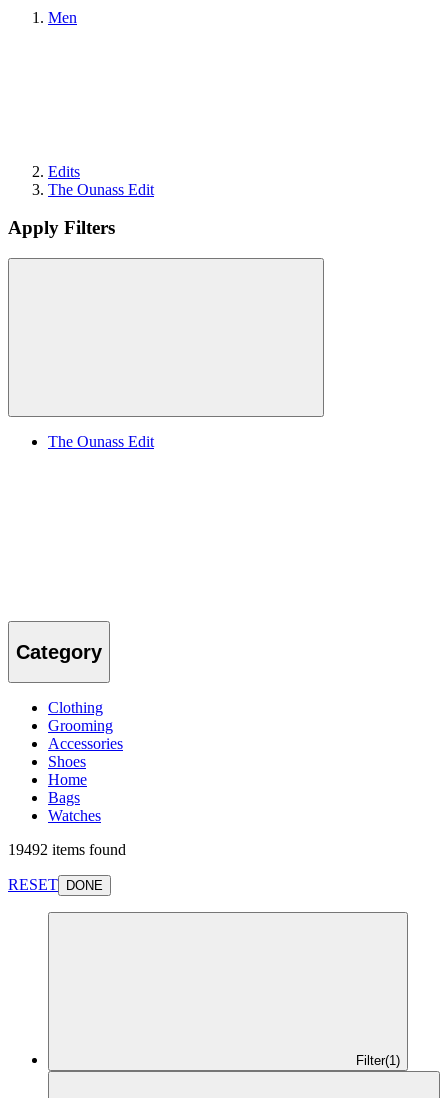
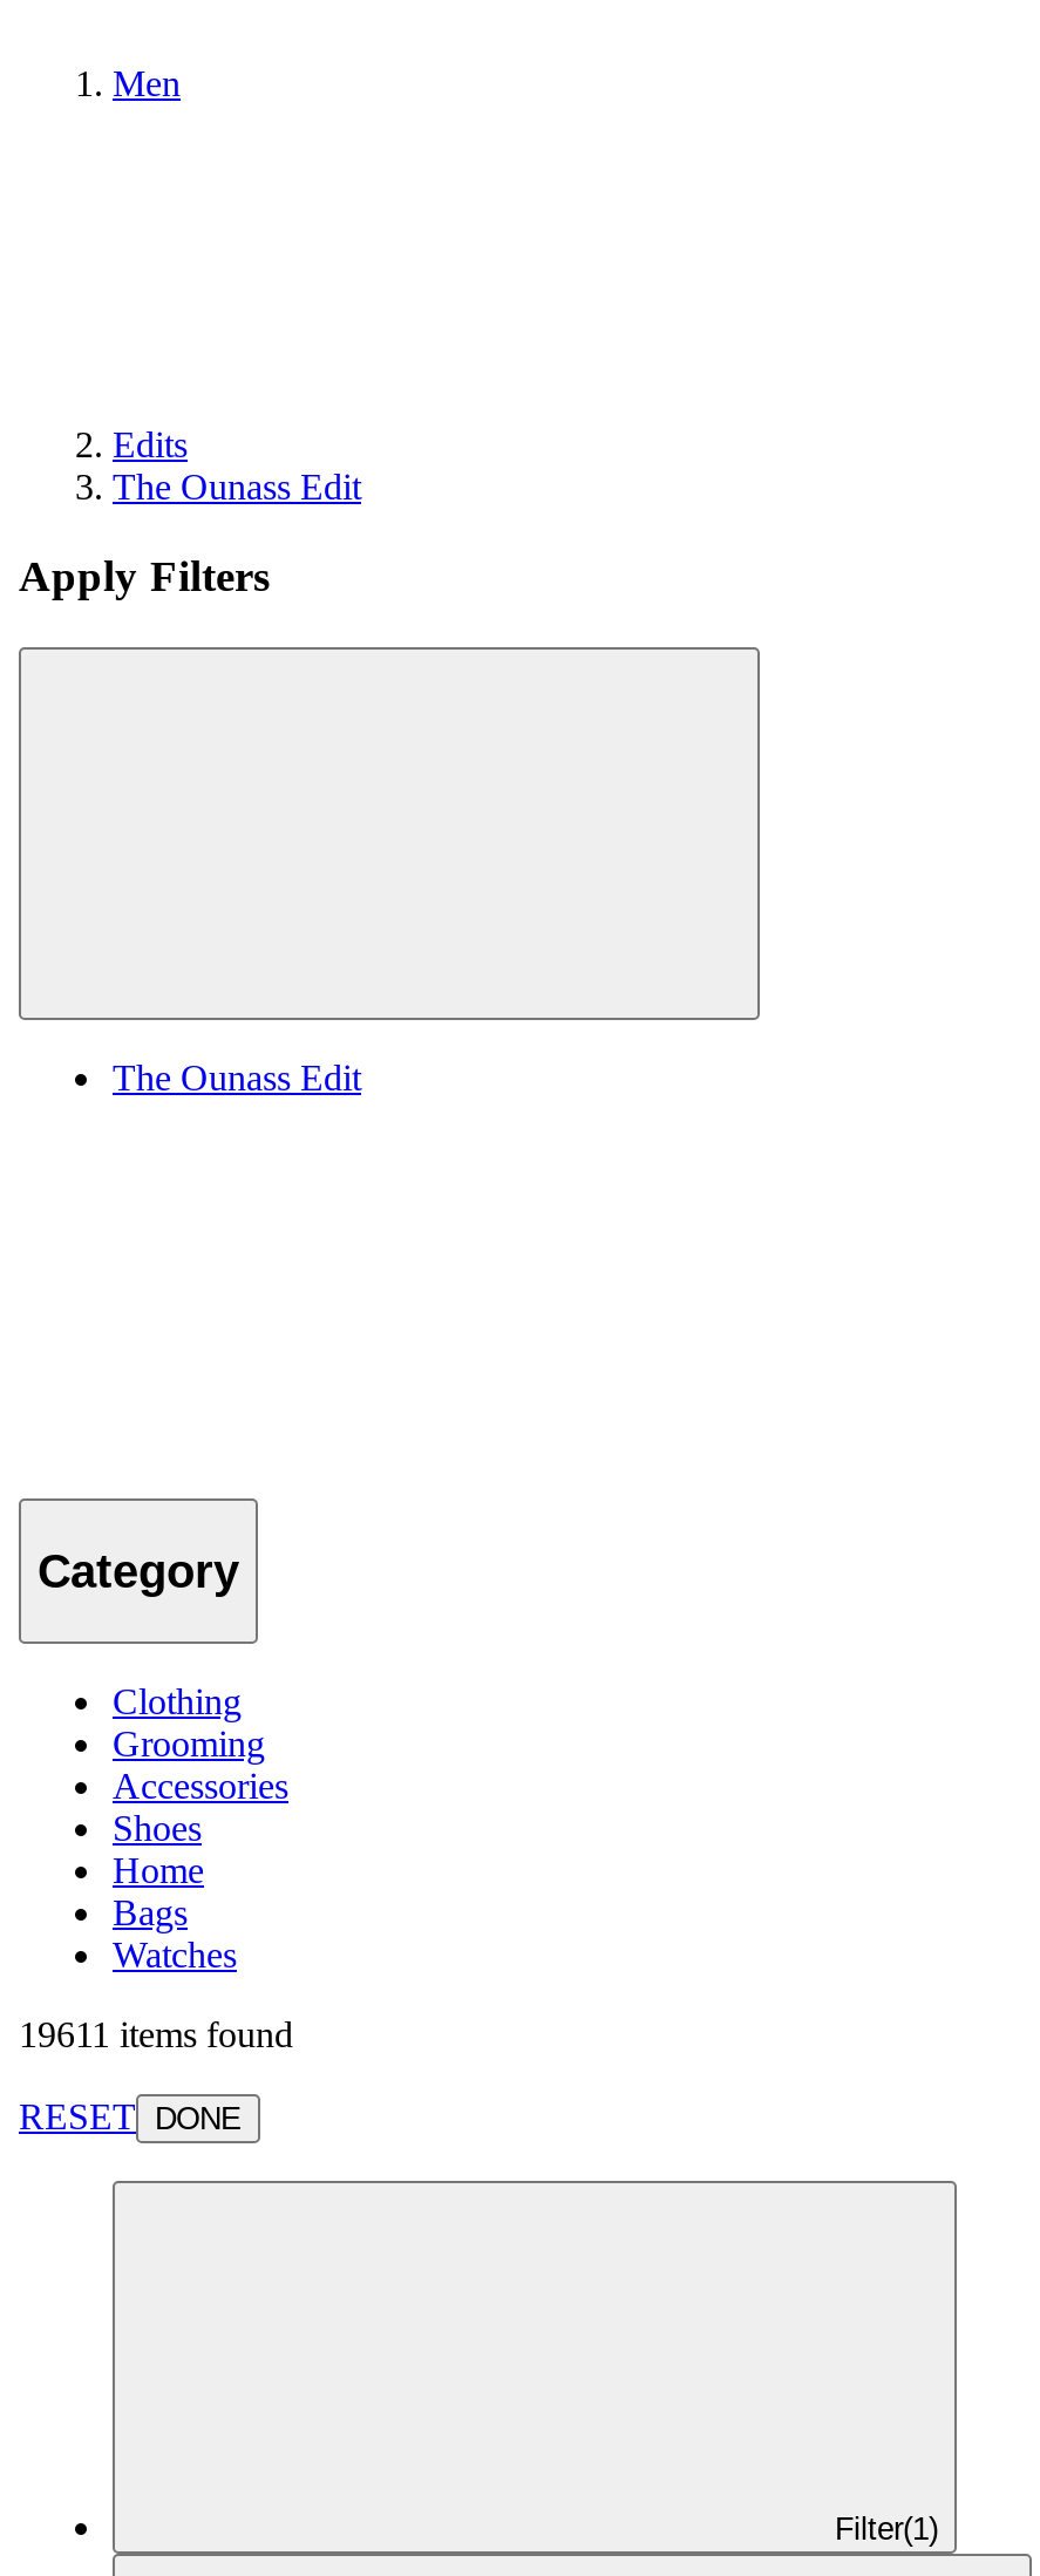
- 19492 items found
+ 19611 items found
